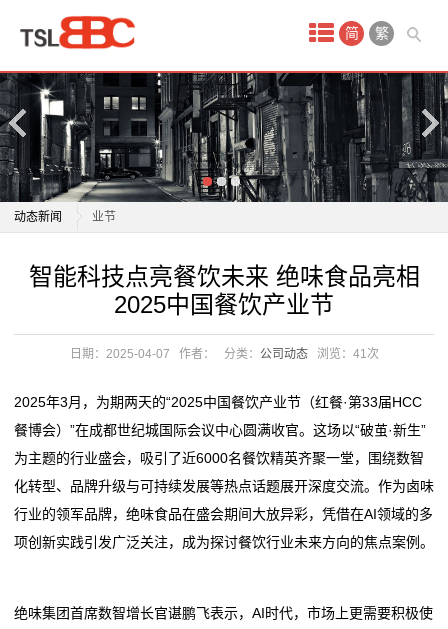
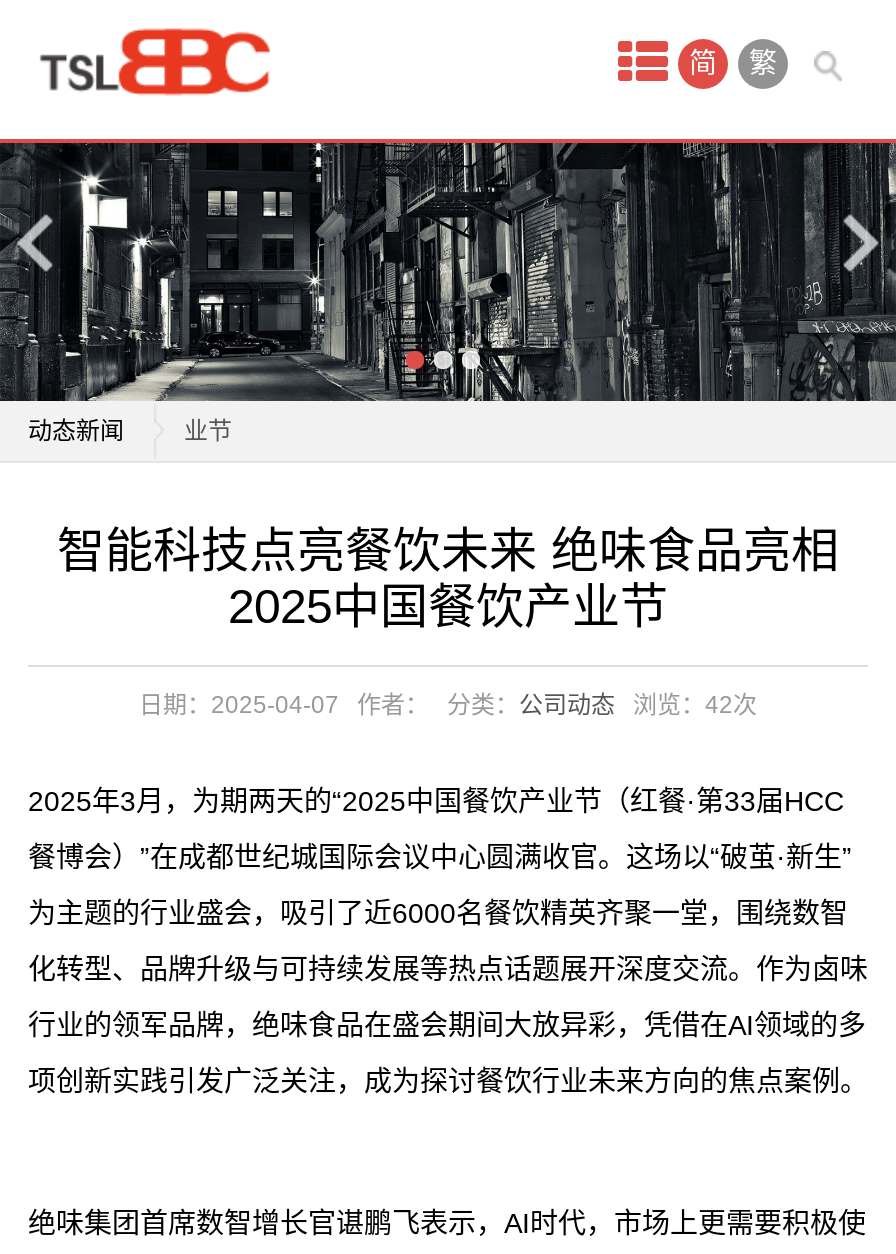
- 日期：2025-04-07 作者： 分类：公司动态 浏览：41次
+ 日期：2025-04-07 作者： 分类：公司动态 浏览：42次
